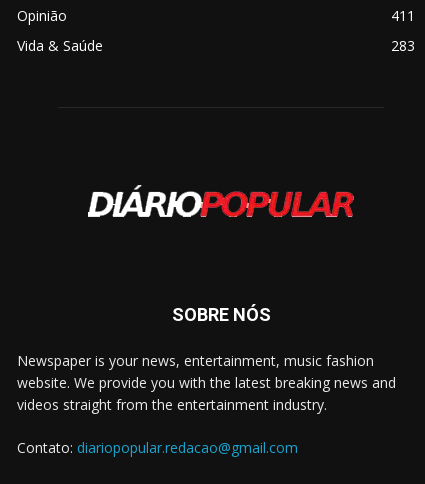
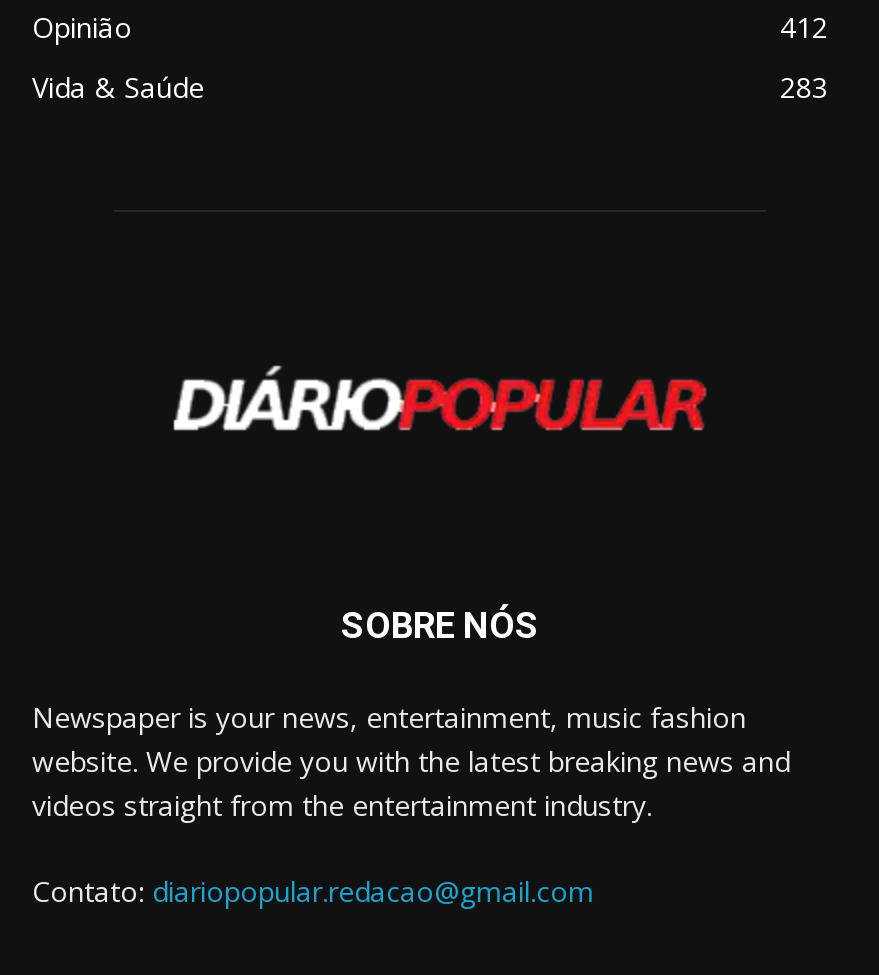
- 411
+ 412
